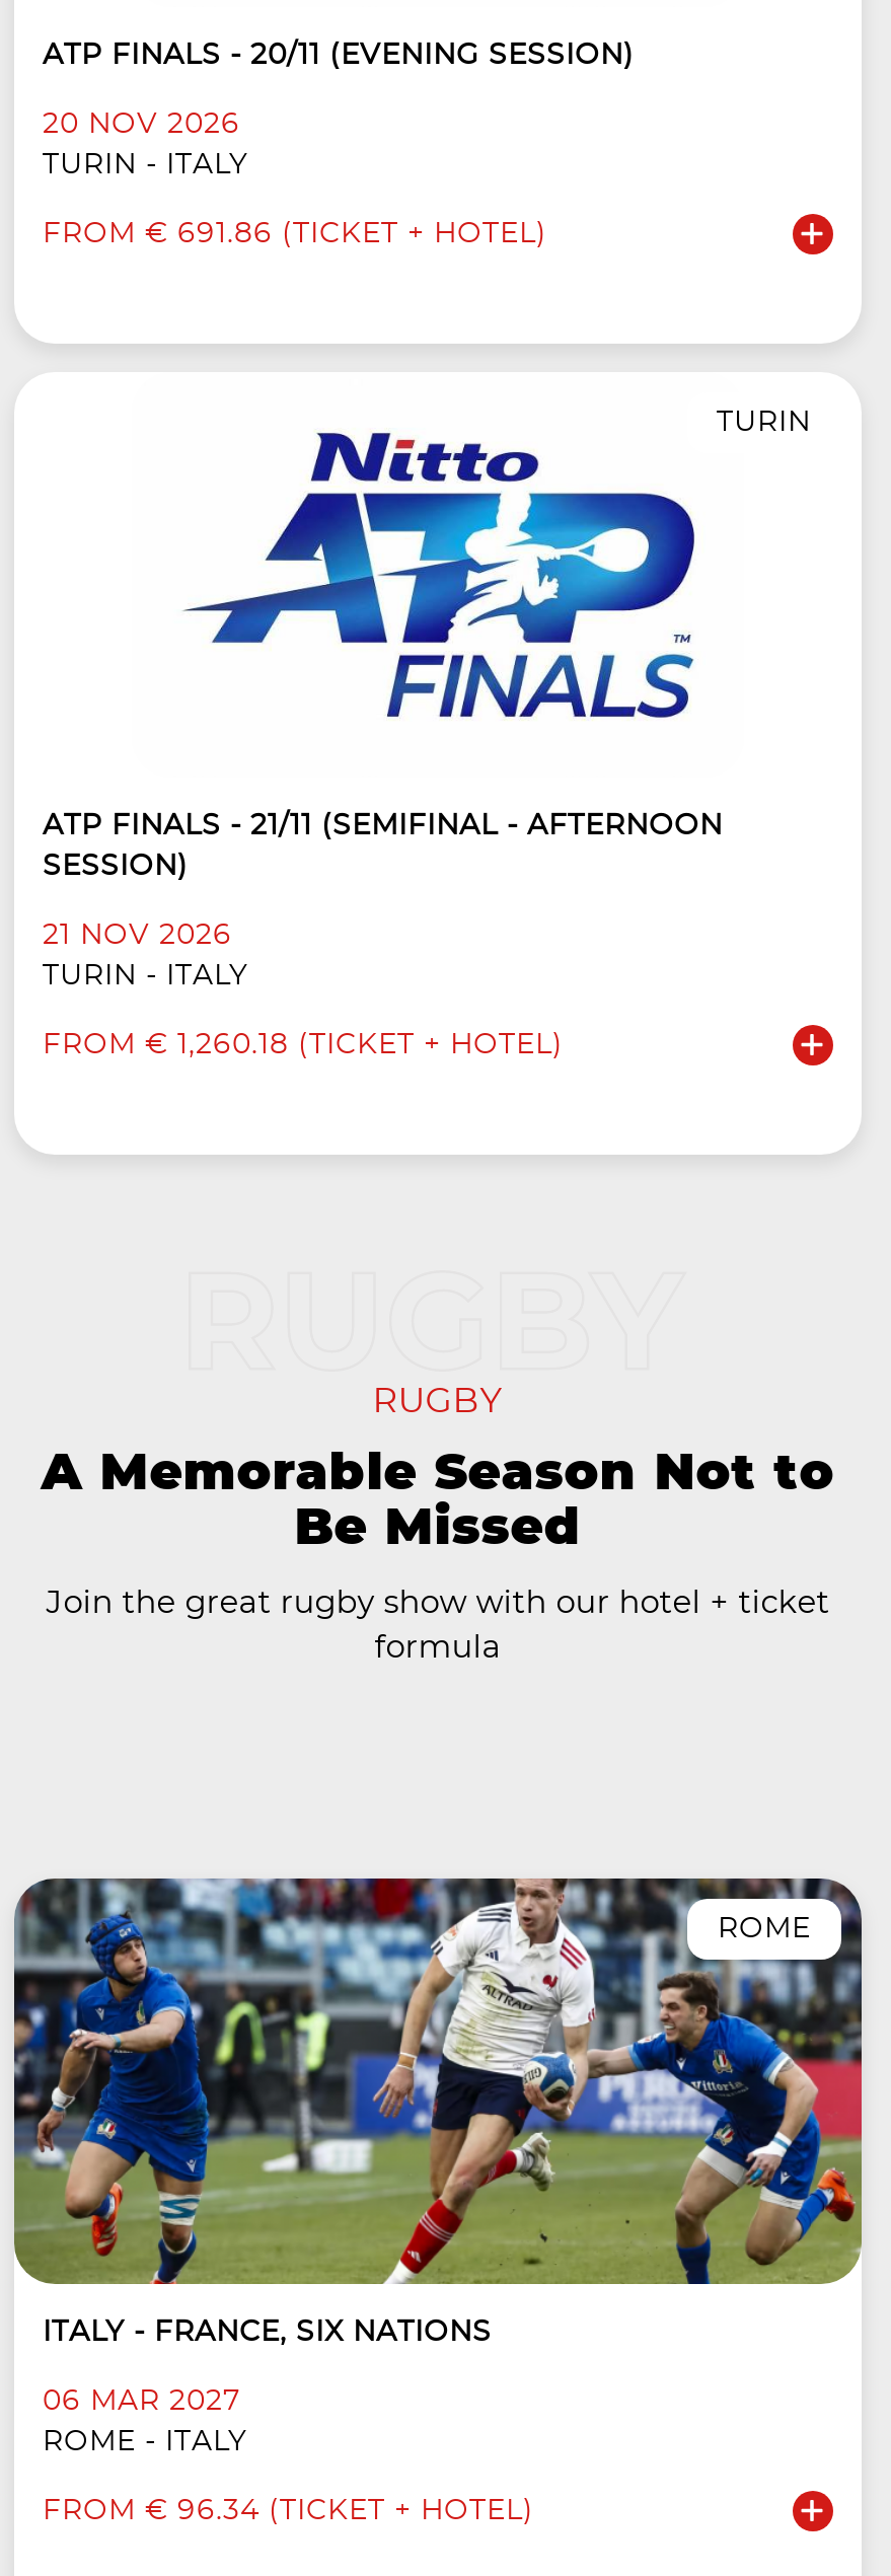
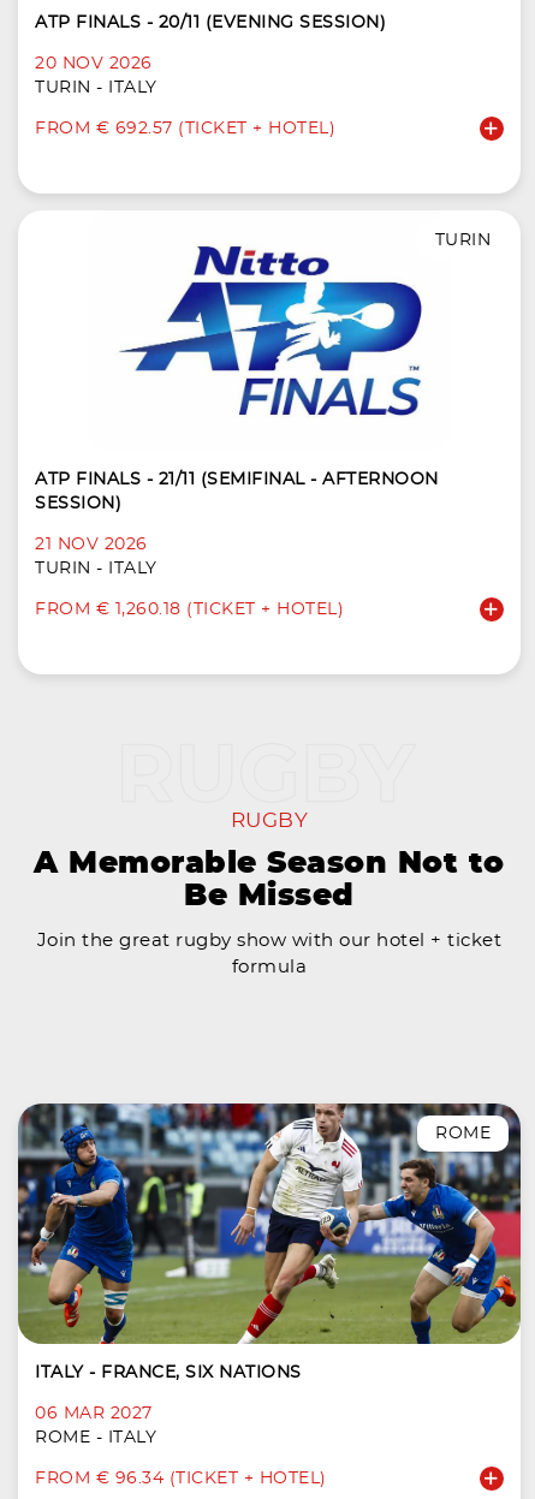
- FROM € 691.86 (TICKET + HOTEL)
+ FROM € 692.57 (TICKET + HOTEL)
